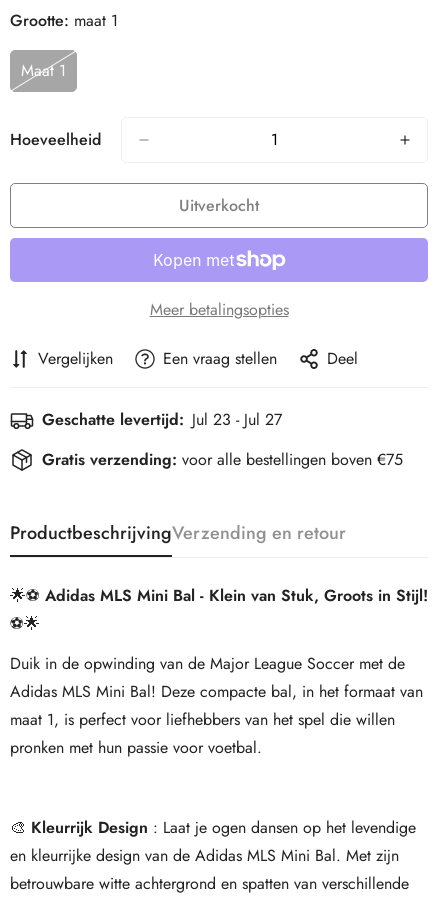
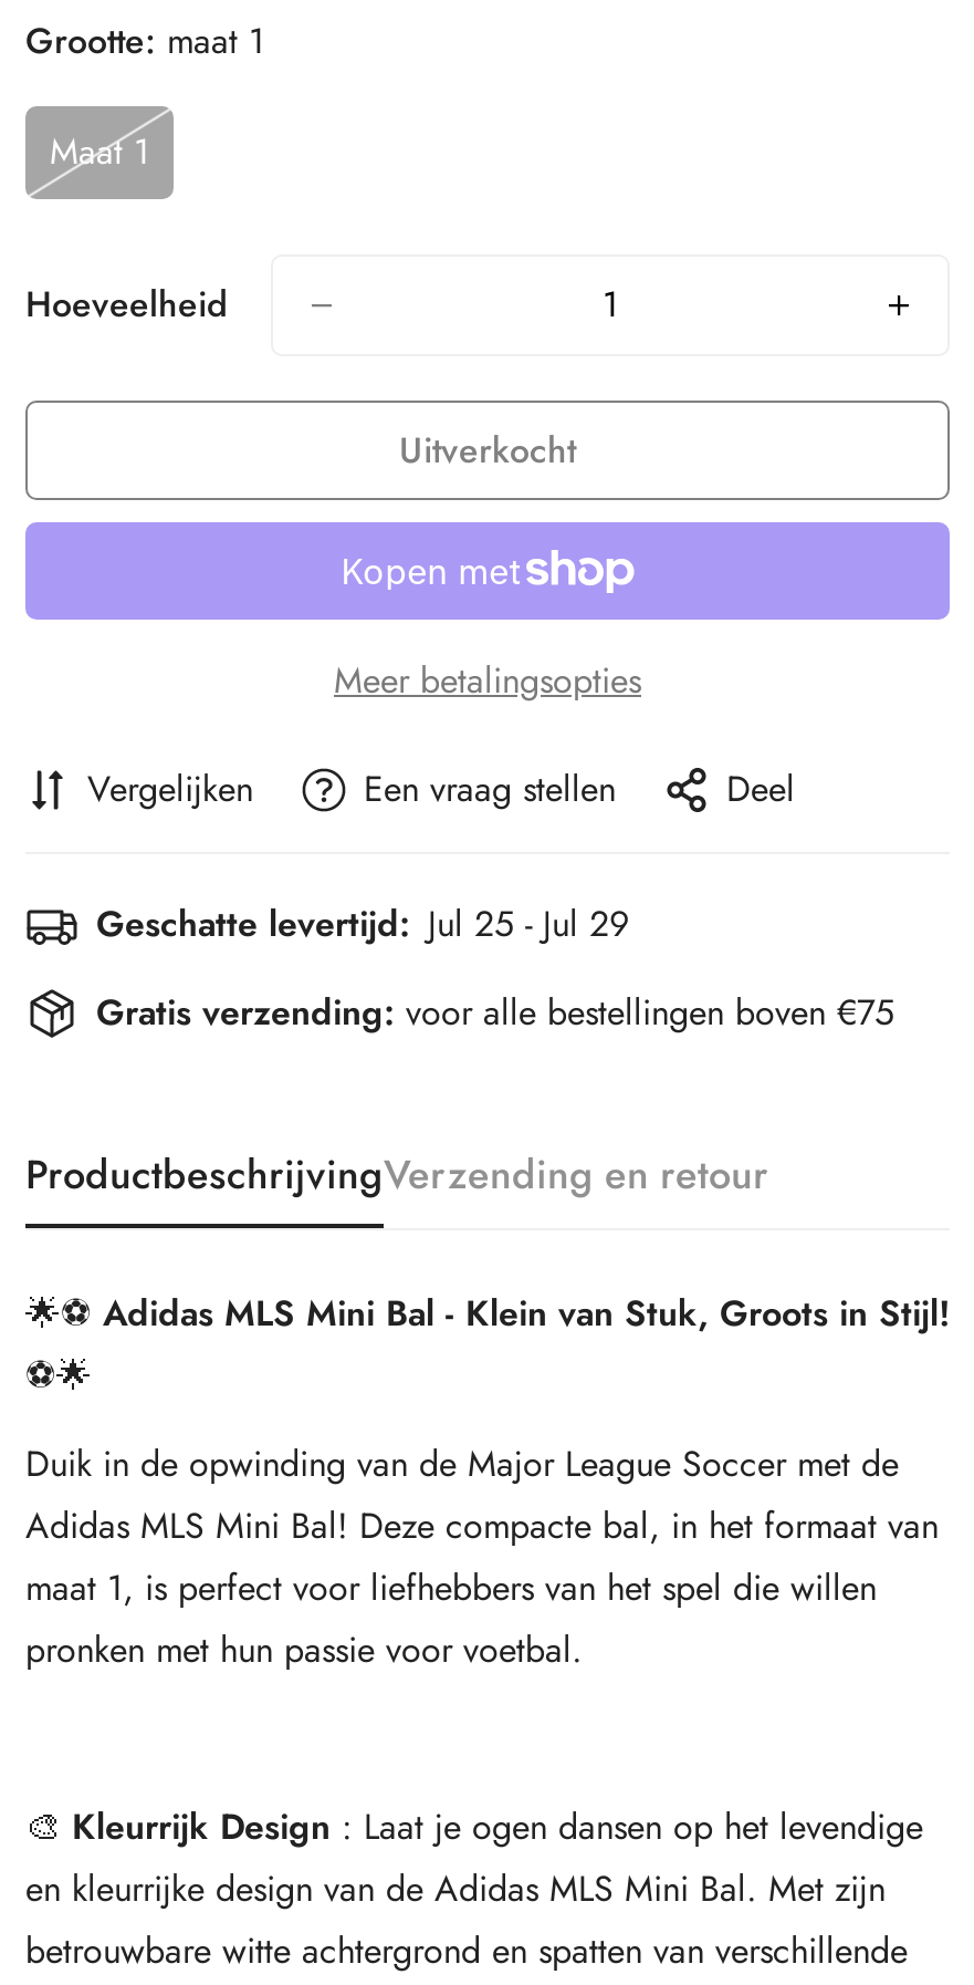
- Geschatte levertijd: Jul 23 - Jul 27
+ Geschatte levertijd: Jul 25 - Jul 29
